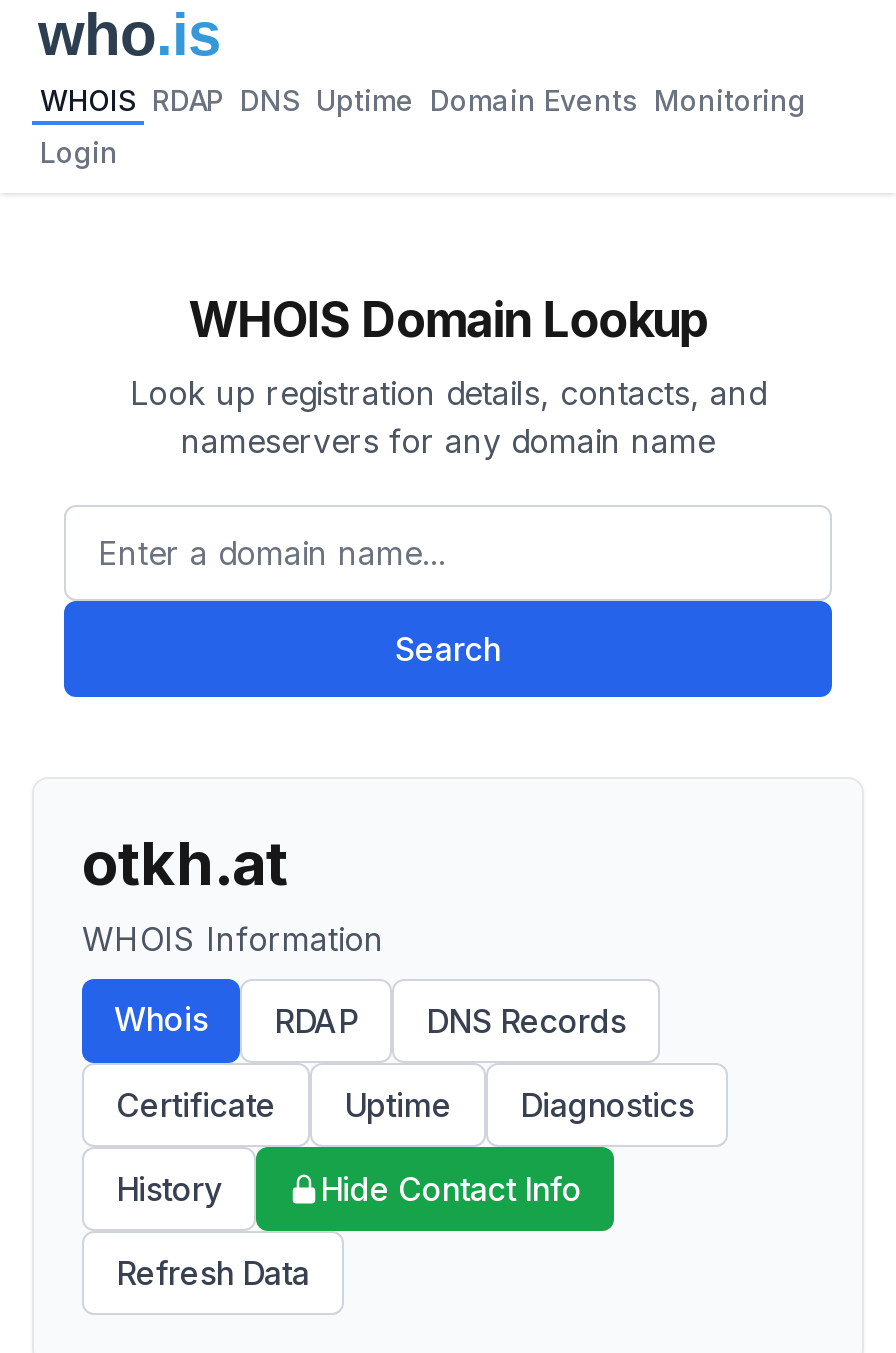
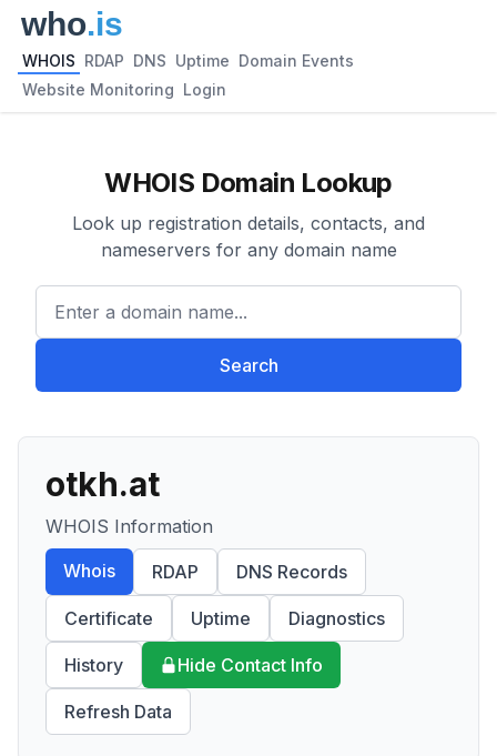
- WHOIS RDAP DNS Uptime Domain Events Monitoring
+ WHOIS RDAP DNS Uptime Domain Events

- Login
+ Website Monitoring Login
